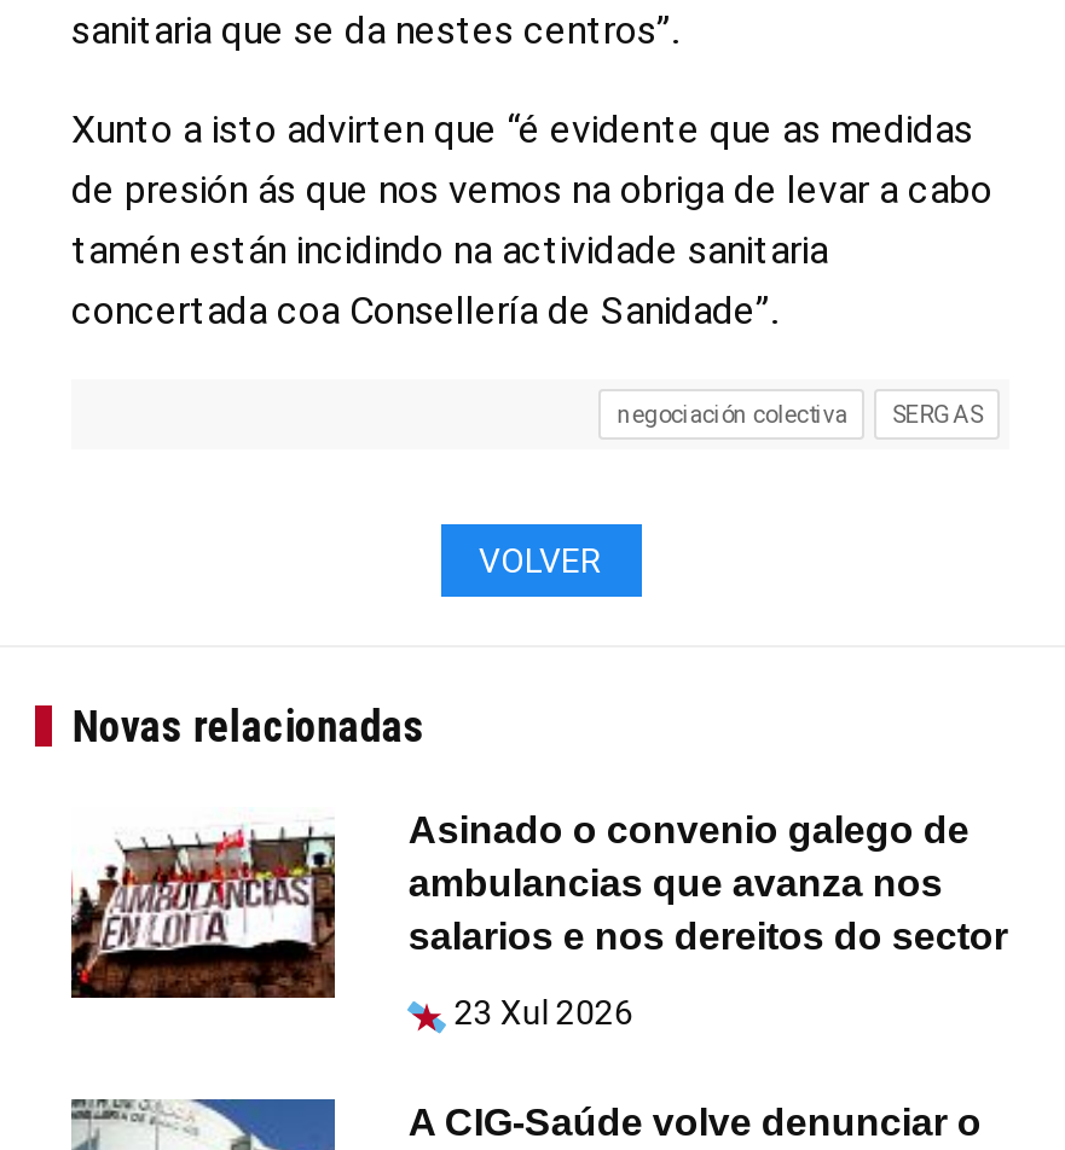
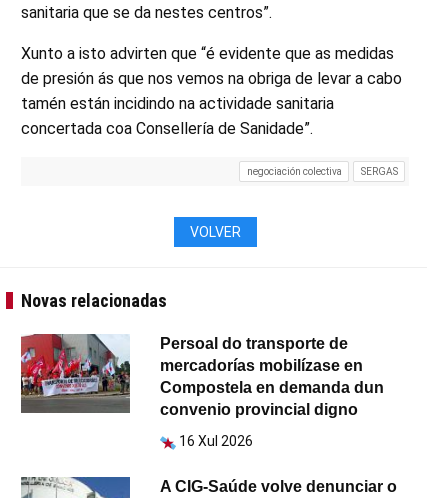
- [image]
- Asinado o convenio galego de
- ambulancias que avanza nos
- salarios e nos dereitos do sector
+ [image]
+ Persoal do transporte de
+ mercadorías mobilízase en
+ Compostela en demanda dun
+ convenio provincial digno

- 23 Xul 2026
+ 16 Xul 2026
